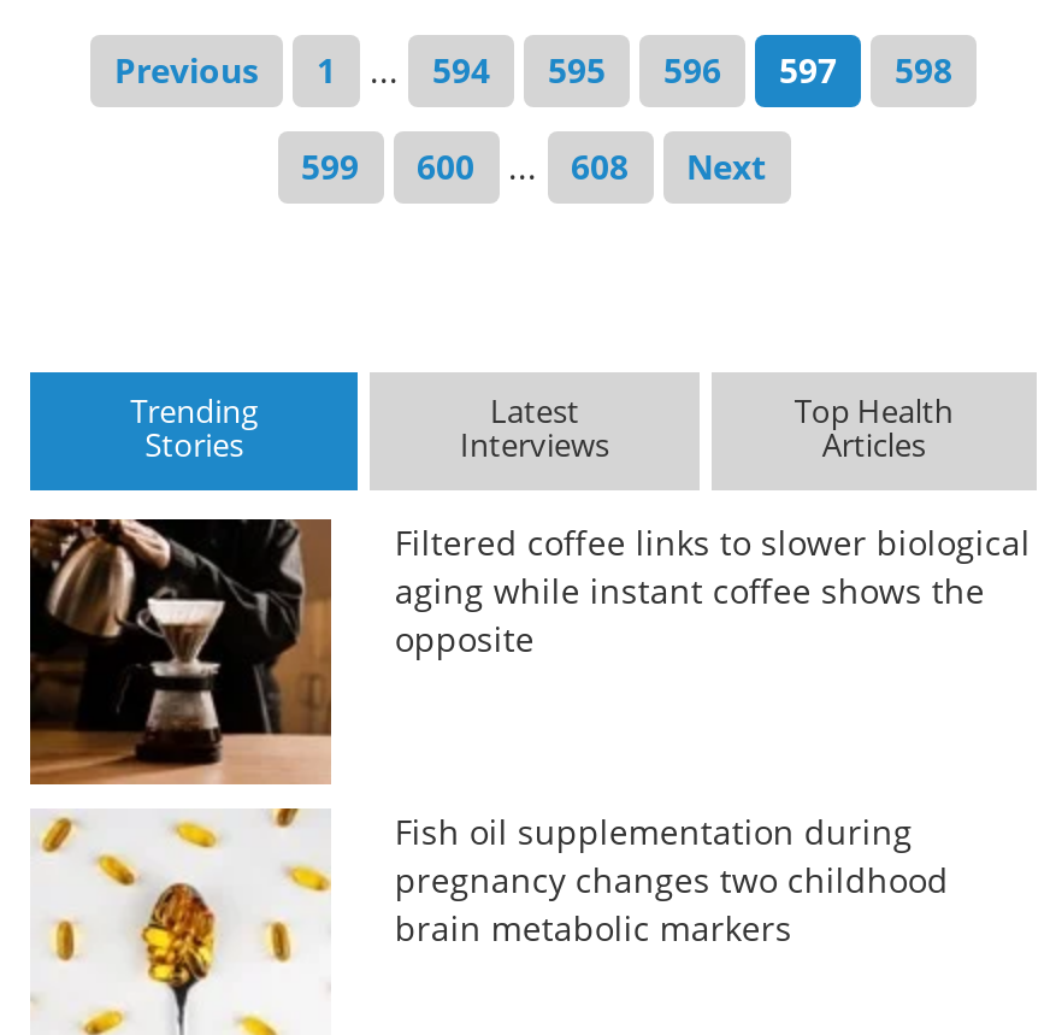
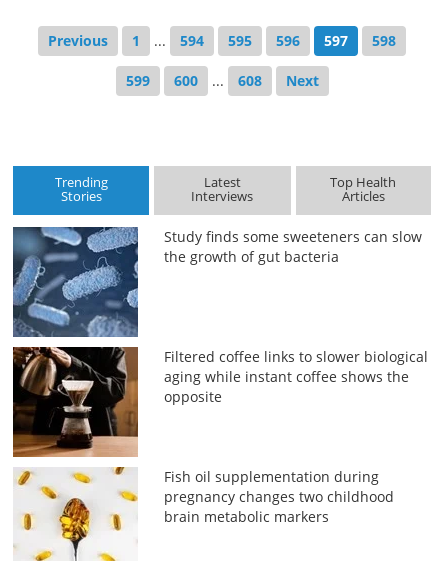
+ [image]
+ Study finds some sweeteners can slow
+ the growth of gut bacteria
